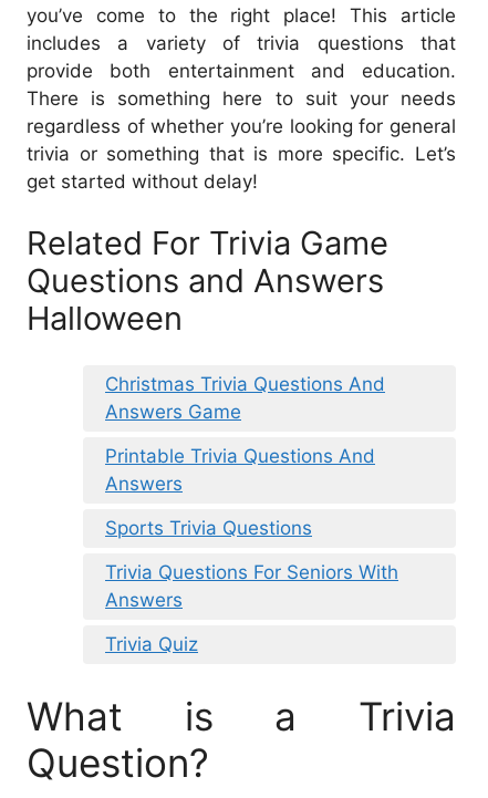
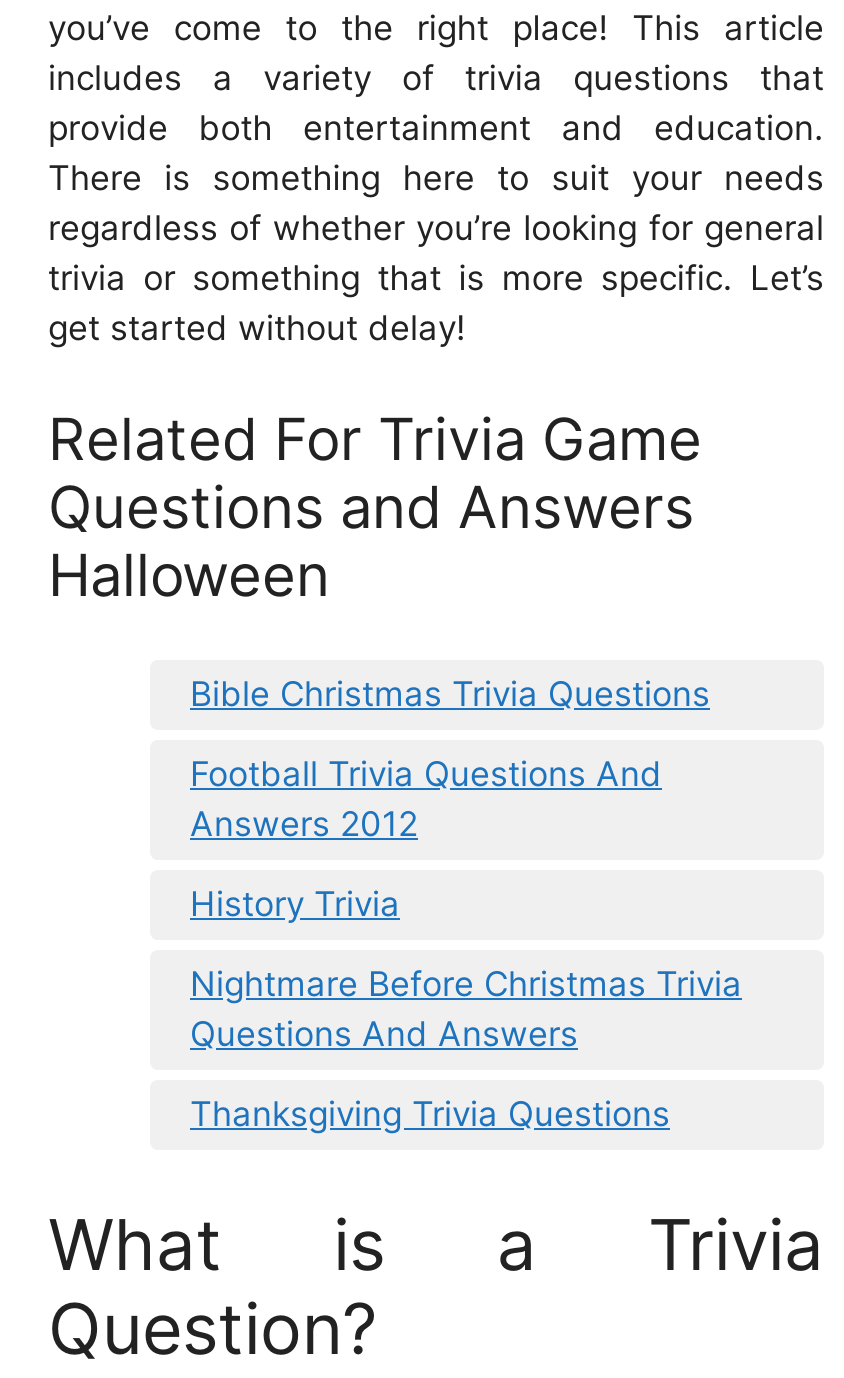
- Christmas Trivia Questions And
- Answers Game
+ Bible Christmas Trivia Questions

- Printable Trivia Questions And
- Answers
+ Football Trivia Questions And
+ Answers 2012

- Sports Trivia Questions
+ History Trivia

- Trivia Questions For Seniors With
- Answers
+ Nightmare Before Christmas Trivia
+ Questions And Answers

- Trivia Quiz
+ Thanksgiving Trivia Questions
